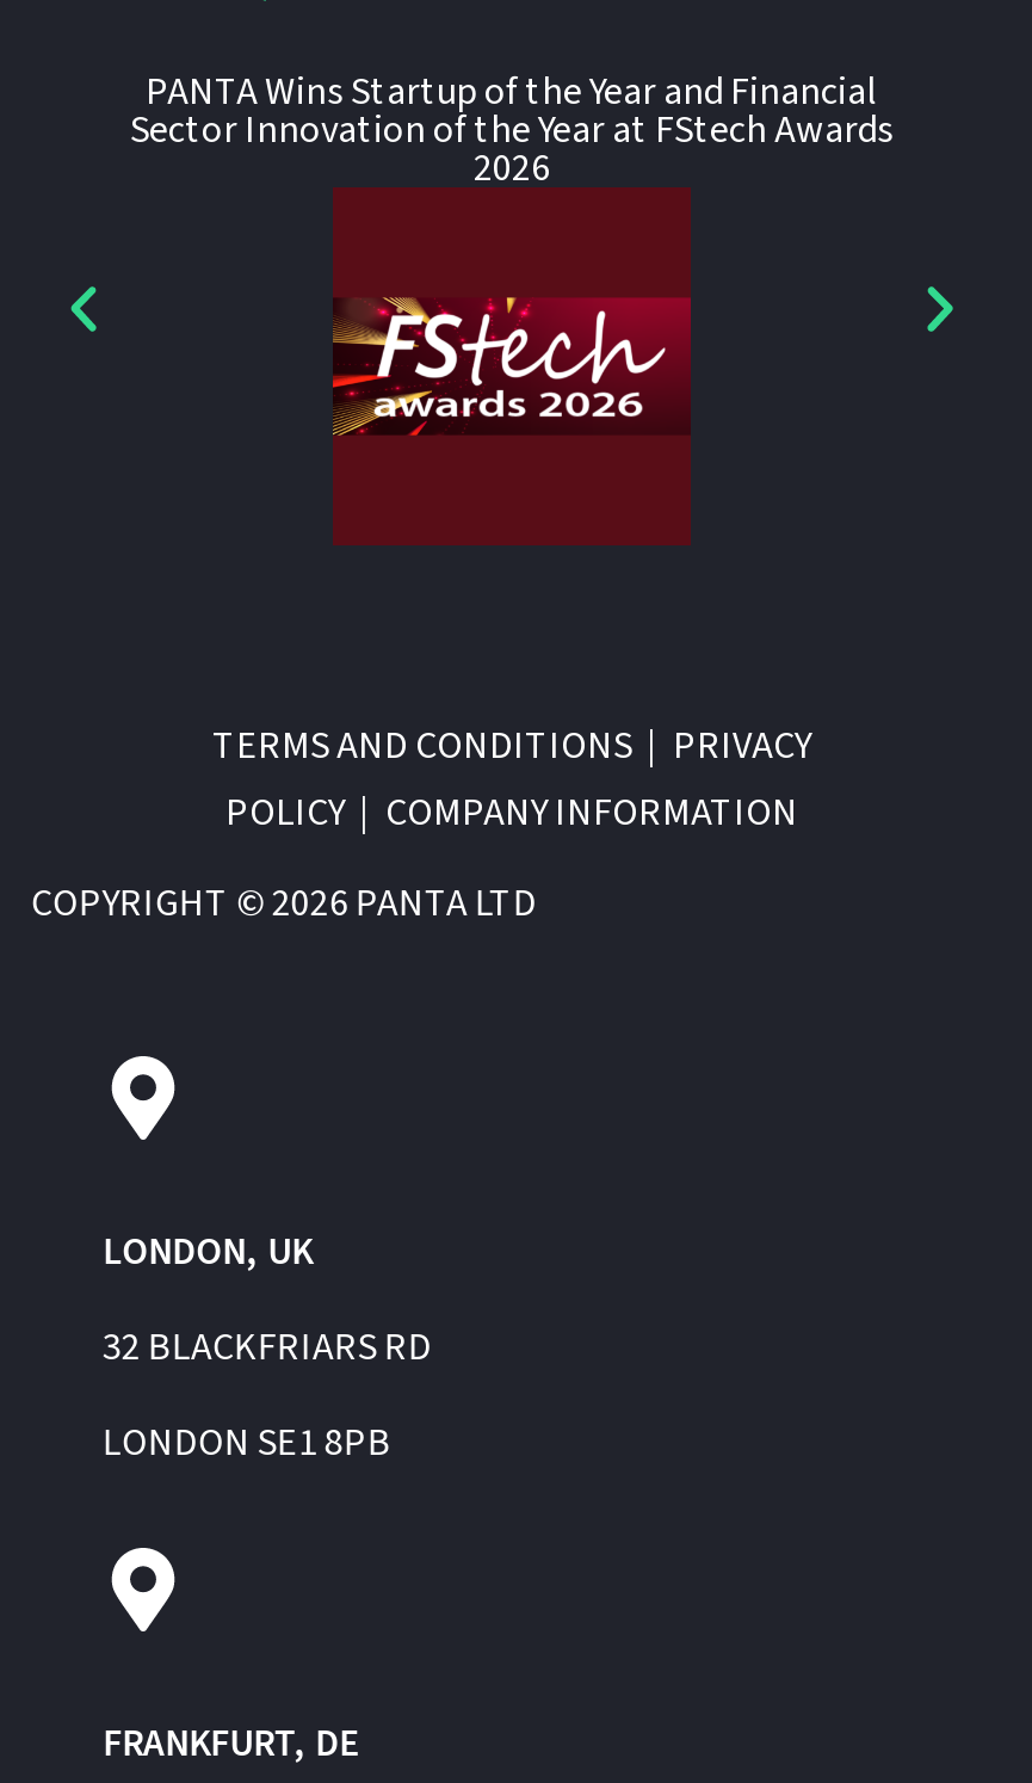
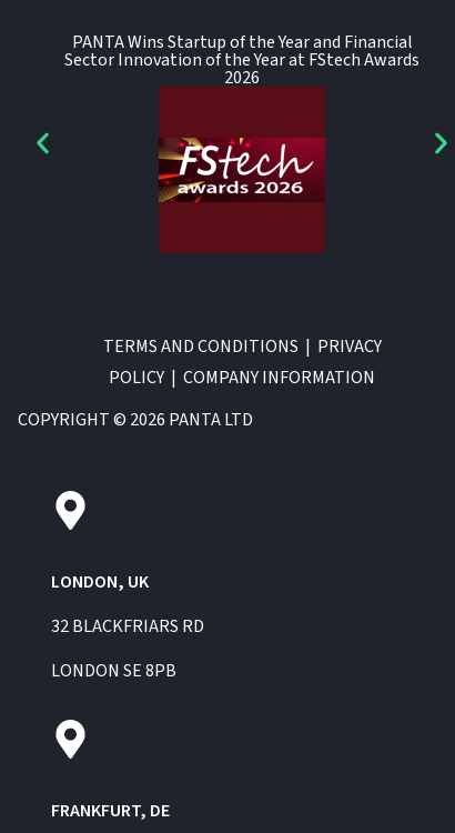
- LONDON SE1 8PB
+ LONDON SE 8PB
